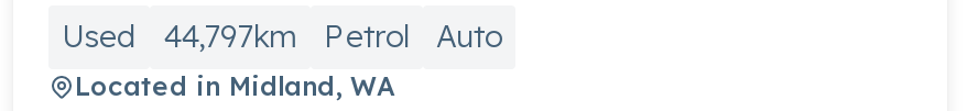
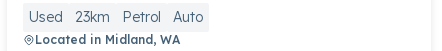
- Used 44,797km Petrol Auto
+ Used 23km Petrol Auto
